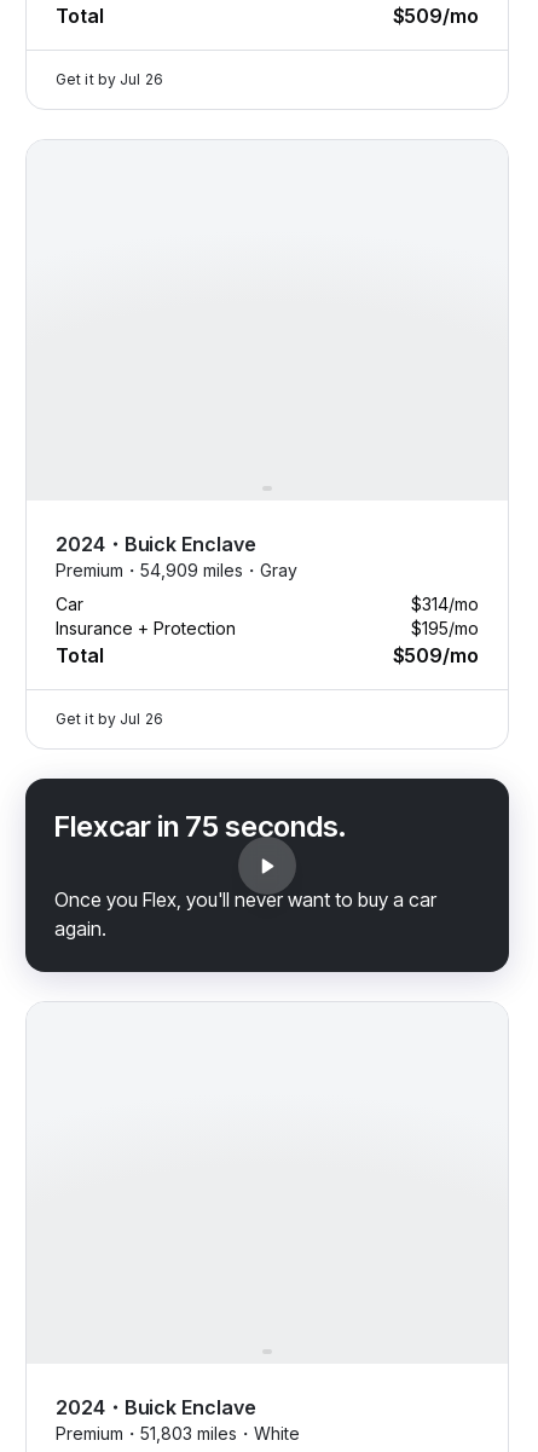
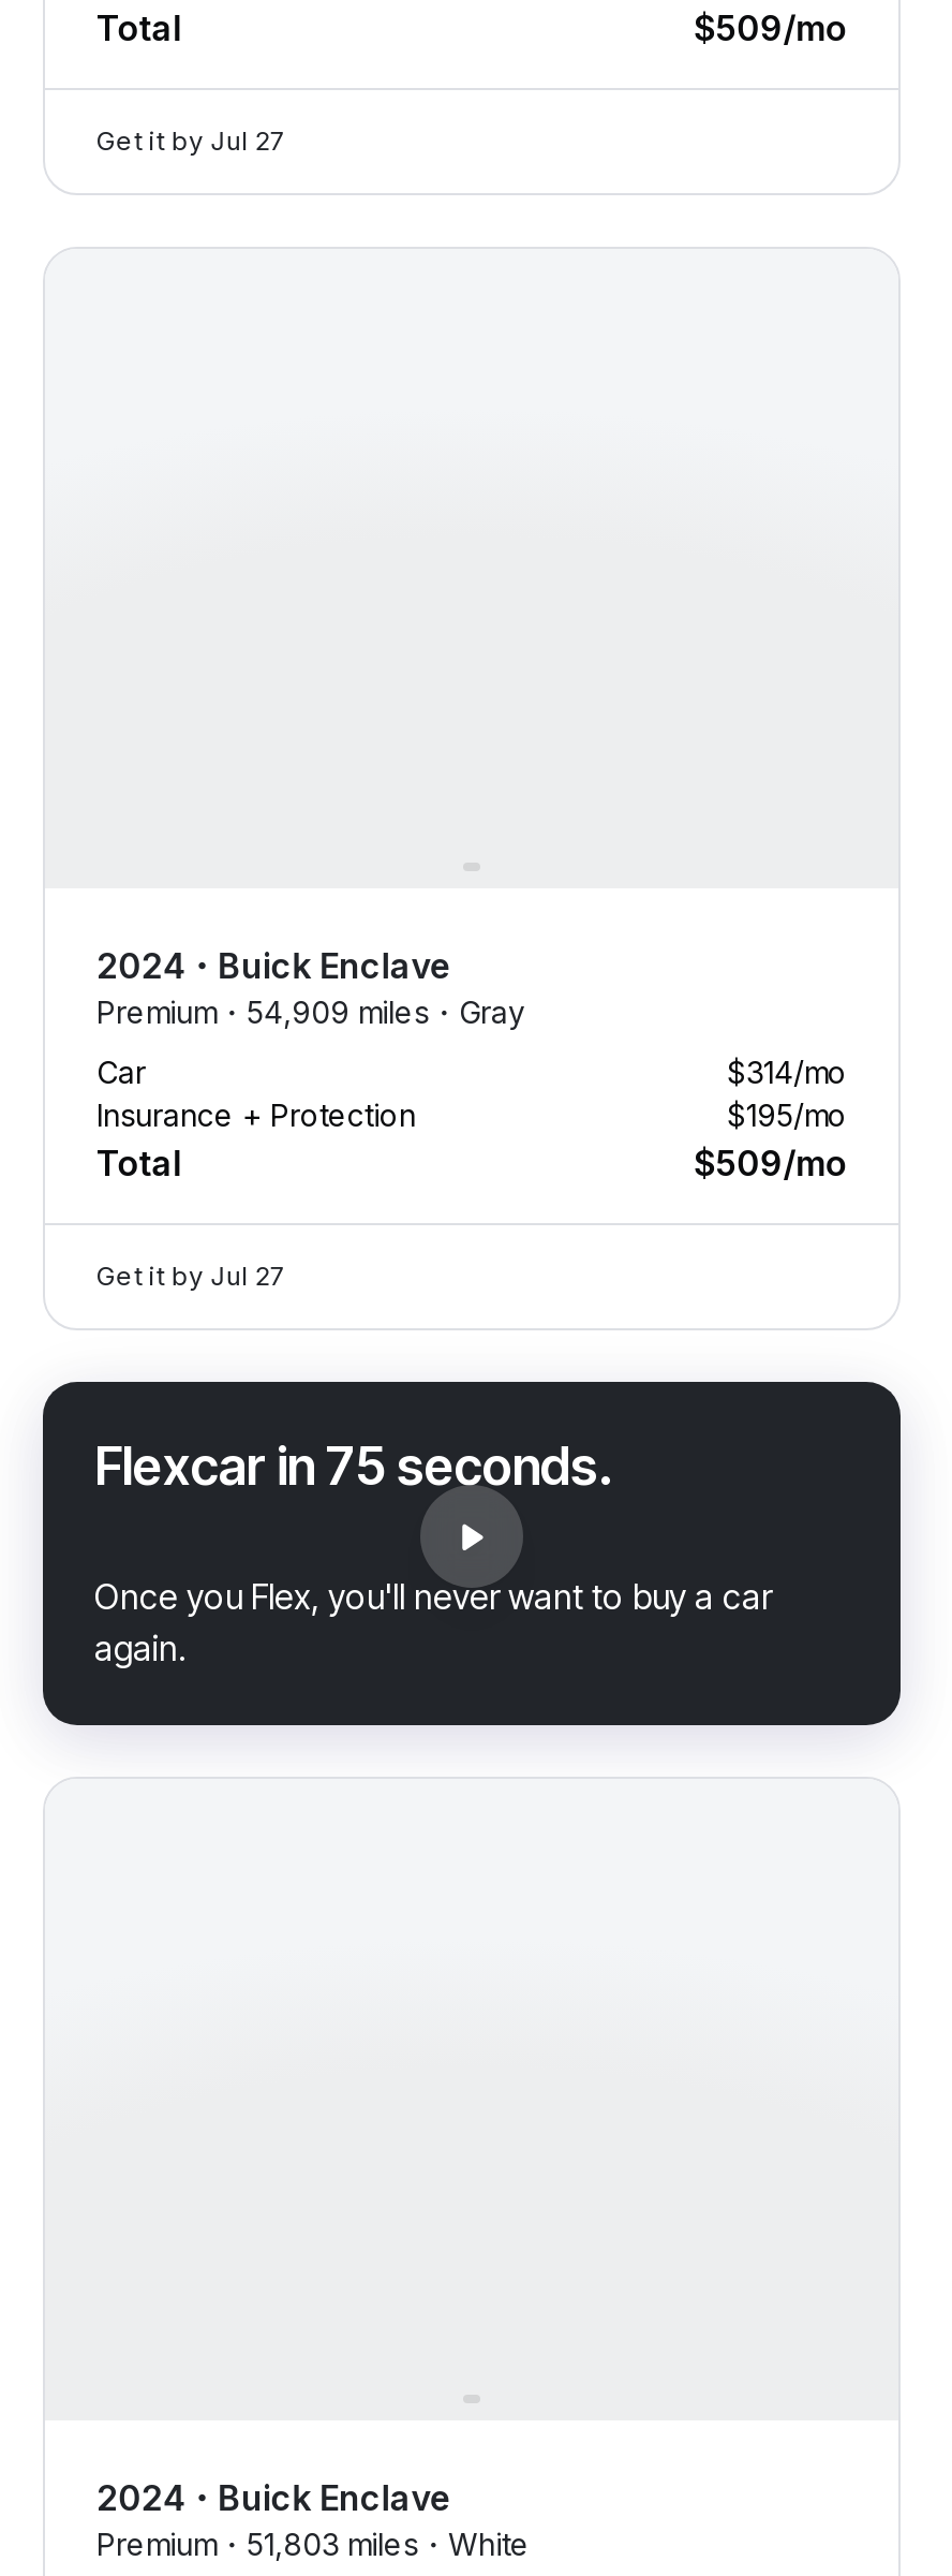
- Get it by Jul 26
+ Get it by Jul 27

- Get it by Jul 26
+ Get it by Jul 27
